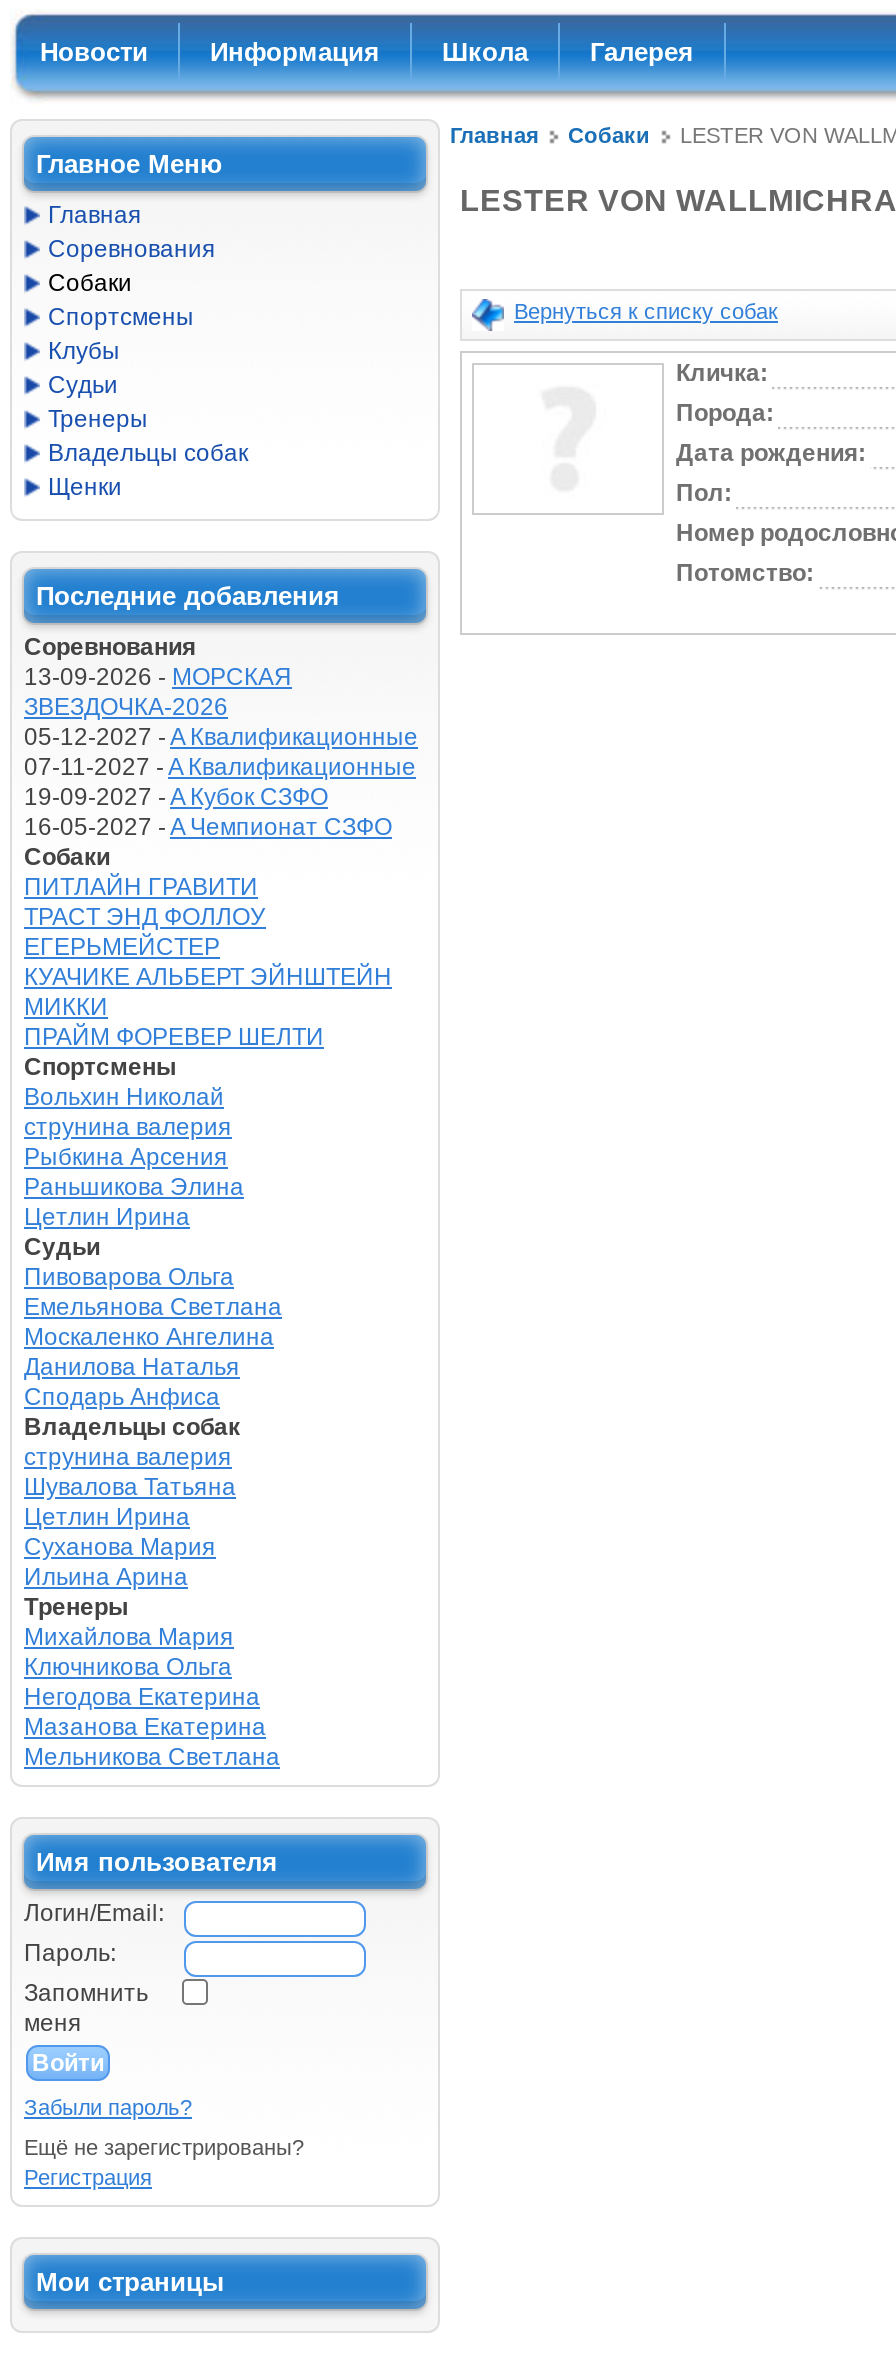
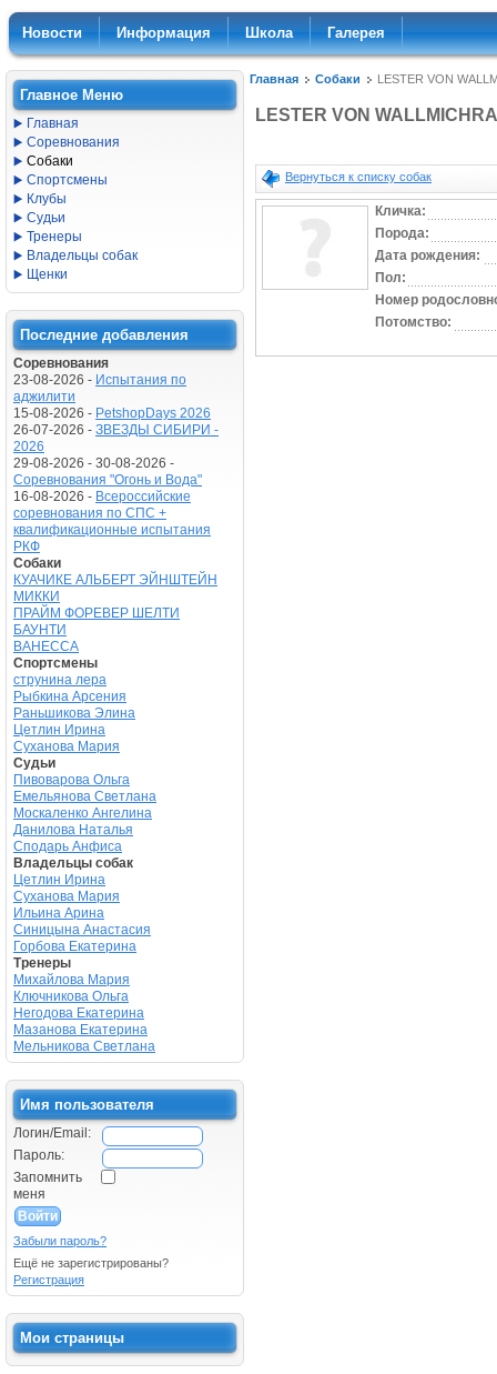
- 13-09-2026 - МОРСКАЯ
- ЗВЕЗДОЧКА-2026
- 05-12-2027 - A Квалификационные
- 07-11-2027 - A Квалификационные
- 19-09-2027 - A Кубок СЗФО
- 16-05-2027 - A Чемпионат СЗФО
+ 23-08-2026 - Испытания по
+ аджилити
+ 15-08-2026 - PetshopDays 2026
+ 26-07-2026 - ЗВЕЗДЫ СИБИРИ -
+ 2026
+ 29-08-2026 - 30-08-2026 -
+ Соревнования "Огонь и Вода"
+ 16-08-2026 - Всероссийские
+ соревнования по СПС +
+ квалификационные испытания
+ РКФ

- ПИТЛАЙН ГРАВИТИ
- ТРАСТ ЭНД ФОЛЛОУ
- ЕГЕРЬМЕЙСТЕР

+ БАУНТИ
+ ВАНЕССА

- Вольхин Николай
- струнина валерия
+ струнина лера

+ Суханова Мария

- струнина валерия
- Шувалова Татьяна

+ Синицына Анастасия
+ Горбова Екатерина
